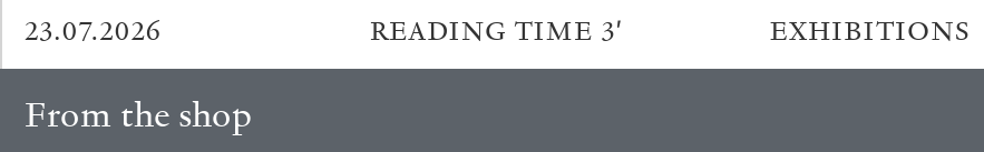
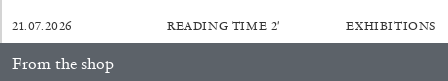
- 23.07.2026
- READING TIME 3′
+ 21.07.2026
+ READING TIME 2′
